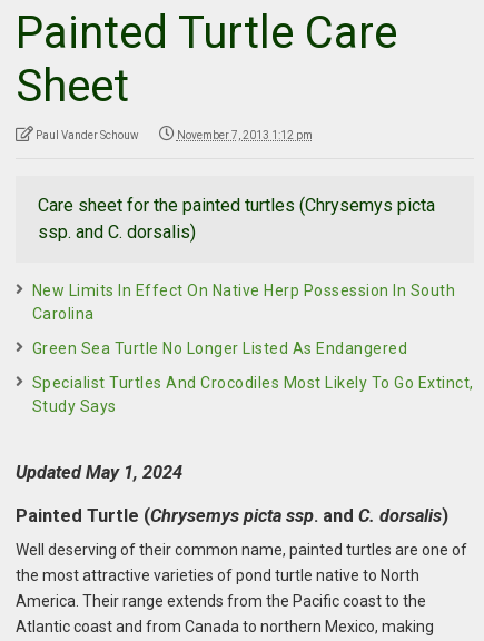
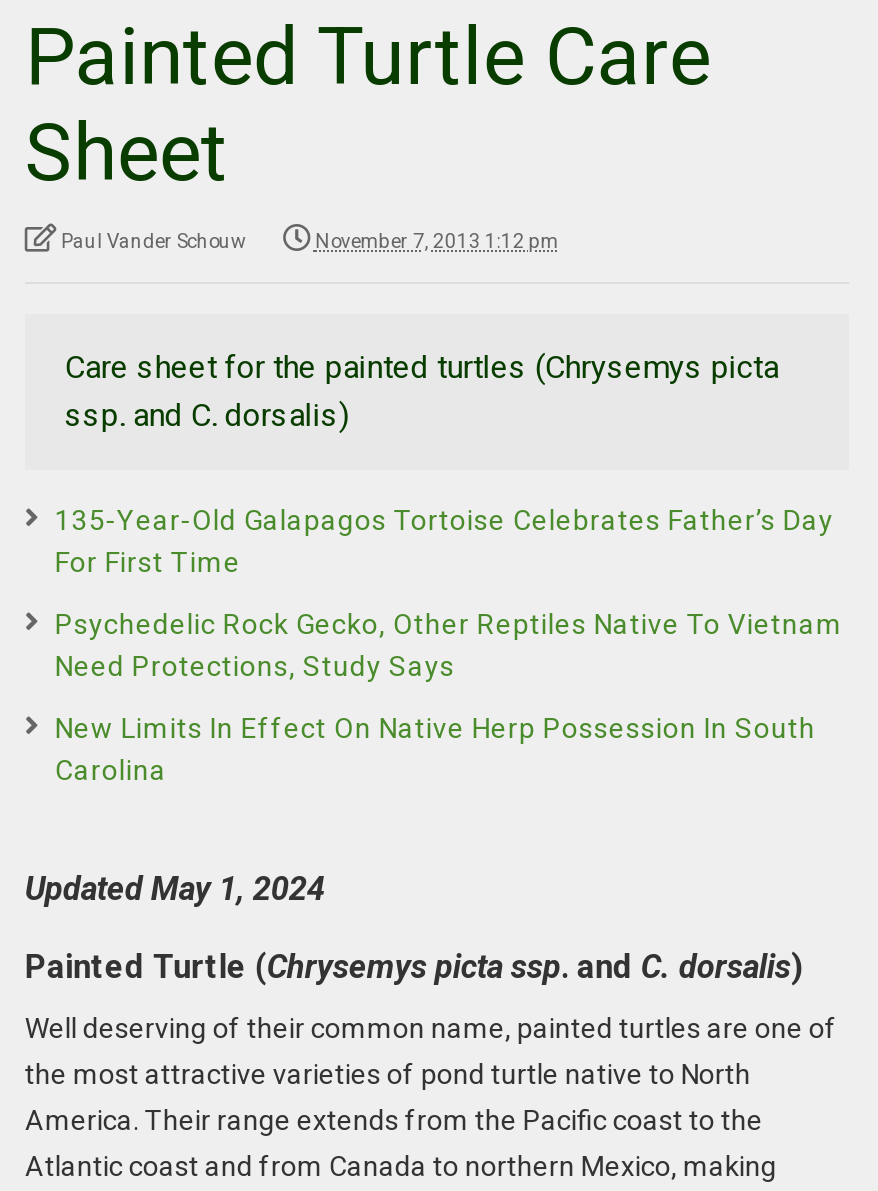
+ 135-Year-Old Galapagos Tortoise Celebrates Father’s Day
+ For First Time
+ Psychedelic Rock Gecko, Other Reptiles Native To Vietnam
+ Need Protections, Study Says

moved down: New Limits In Effect On Native Herp Possession In South | Carolina

- Green Sea Turtle No Longer Listed As Endangered
- Specialist Turtles And Crocodiles Most Likely To Go Extinct,
- Study Says
